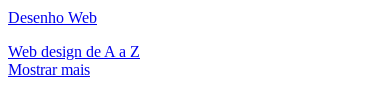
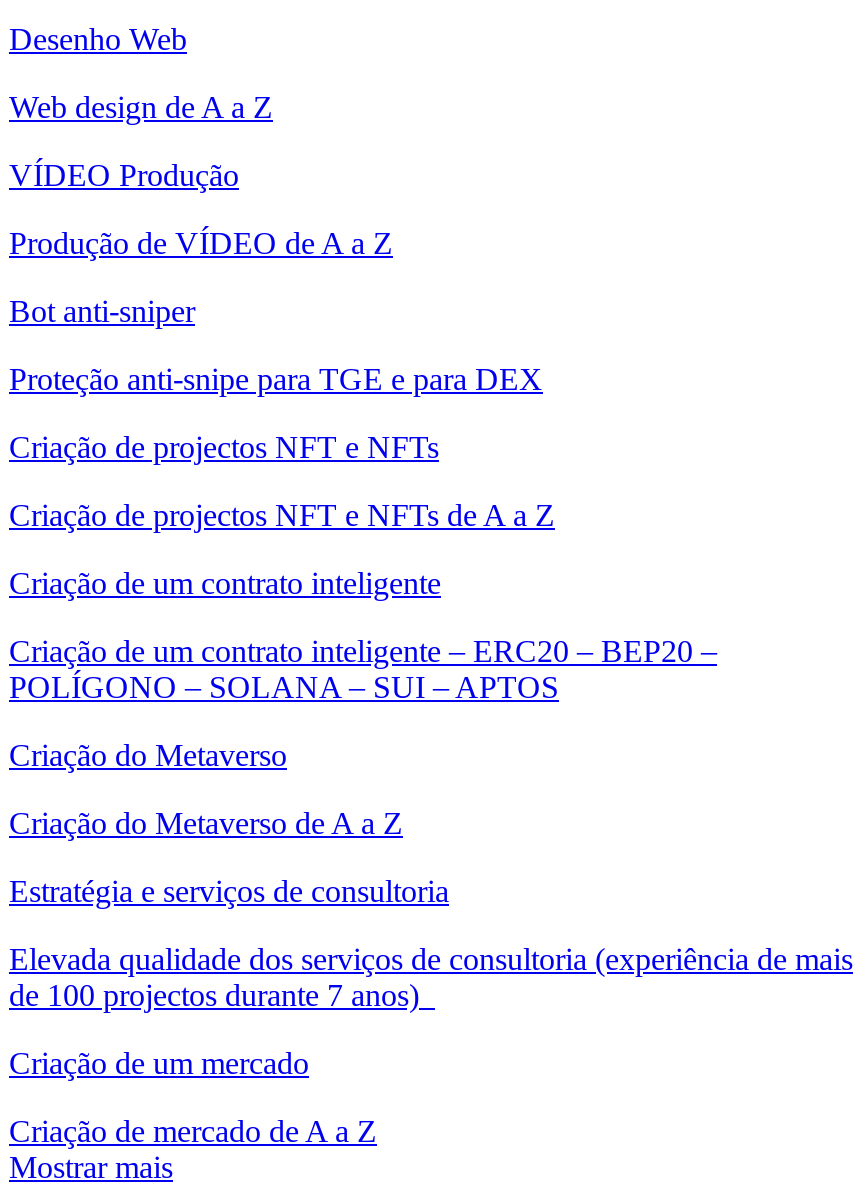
+ VÍDEO Produção
+ Produção de VÍDEO de A a Z
+ Bot anti-sniper
+ Proteção anti-snipe para TGE e para DEX
+ Criação de projectos NFT e NFTs
+ Criação de projectos NFT e NFTs de A a Z
+ Criação de um contrato inteligente
+ Criação de um contrato inteligente – ERC20 – BEP20 –
+ POLÍGONO – SOLANA – SUI – APTOS
+ Criação do Metaverso
+ Criação do Metaverso de A a Z
+ Estratégia e serviços de consultoria
+ Elevada qualidade dos serviços de consultoria (experiência de mais
+ de 100 projectos durante 7 anos)
+ Criação de um mercado
+ Criação de mercado de A a Z
